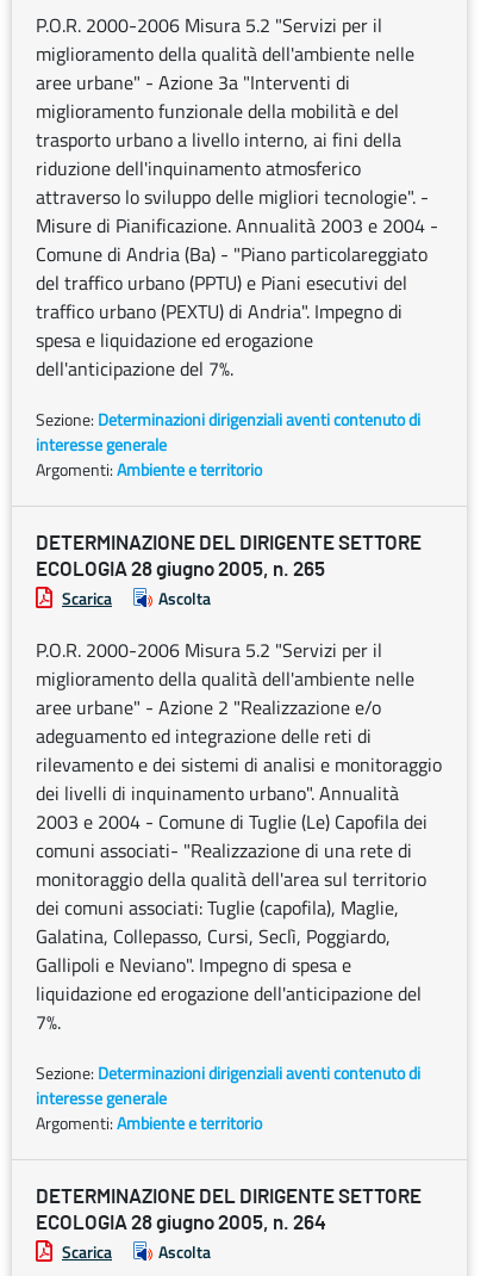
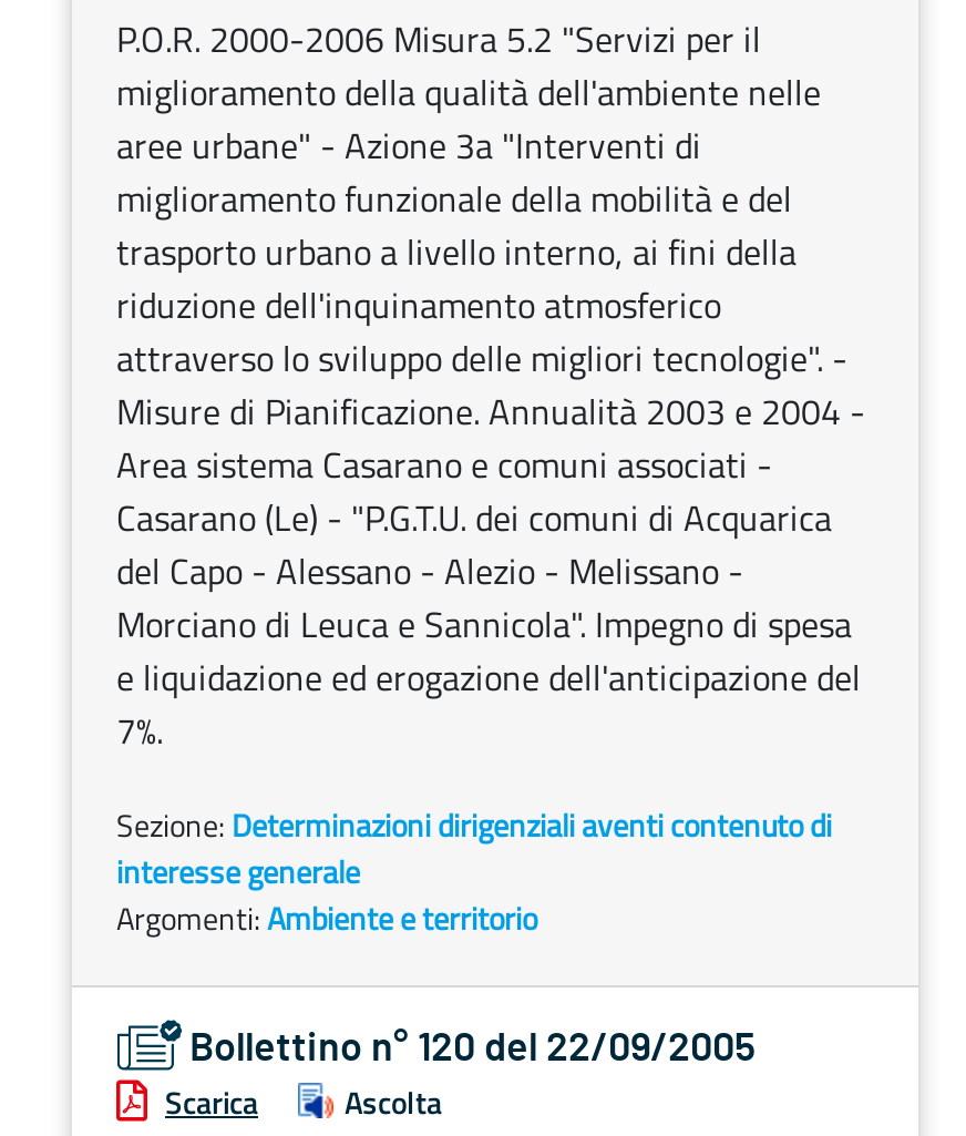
- Comune di Andria (Ba) - "Piano particolareggiato
- del traffico urbano (PPTU) e Piani esecutivi del
- traffico urbano (PEXTU) di Andria". Impegno di
- spesa e liquidazione ed erogazione
- dell'anticipazione del 7%.
- Sezione: Determinazioni dirigenziali aventi contenuto di
- interesse generale
- Argomenti: Ambiente e territorio
- DETERMINAZIONE DEL DIRIGENTE SETTORE
- ECOLOGIA 28 giugno 2005, n. 265
- Scarica
- Ascolta
- P.O.R. 2000-2006 Misura 5.2 "Servizi per il
- miglioramento della qualità dell'ambiente nelle
- aree urbane" - Azione 2 "Realizzazione e/o
- adeguamento ed integrazione delle reti di
- rilevamento e dei sistemi di analisi e monitoraggio
- dei livelli di inquinamento urbano". Annualità
- 2003 e 2004 - Comune di Tuglie (Le) Capofila dei
- comuni associati- "Realizzazione di una rete di
- monitoraggio della qualità dell'area sul territorio
- dei comuni associati: Tuglie (capofila), Maglie,
- Galatina, Collepasso, Cursi, Seclì, Poggiardo,
- Gallipoli e Neviano". Impegno di spesa e
- liquidazione ed erogazione dell'anticipazione del
+ Area sistema Casarano e comuni associati -
+ Casarano (Le) - "P.G.T.U. dei comuni di Acquarica
+ del Capo - Alessano - Alezio - Melissano -
+ Morciano di Leuca e Sannicola". Impegno di spesa
+ e liquidazione ed erogazione dell'anticipazione del

- DETERMINAZIONE DEL DIRIGENTE SETTORE
- ECOLOGIA 28 giugno 2005, n. 264
+ Bollettino n° 120 del 22/09/2005
